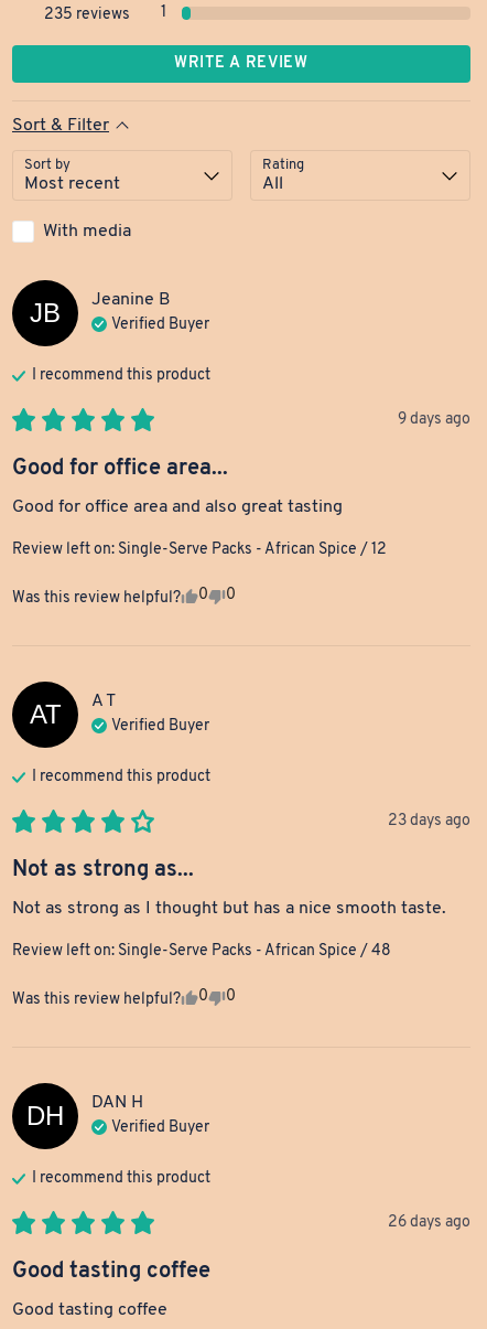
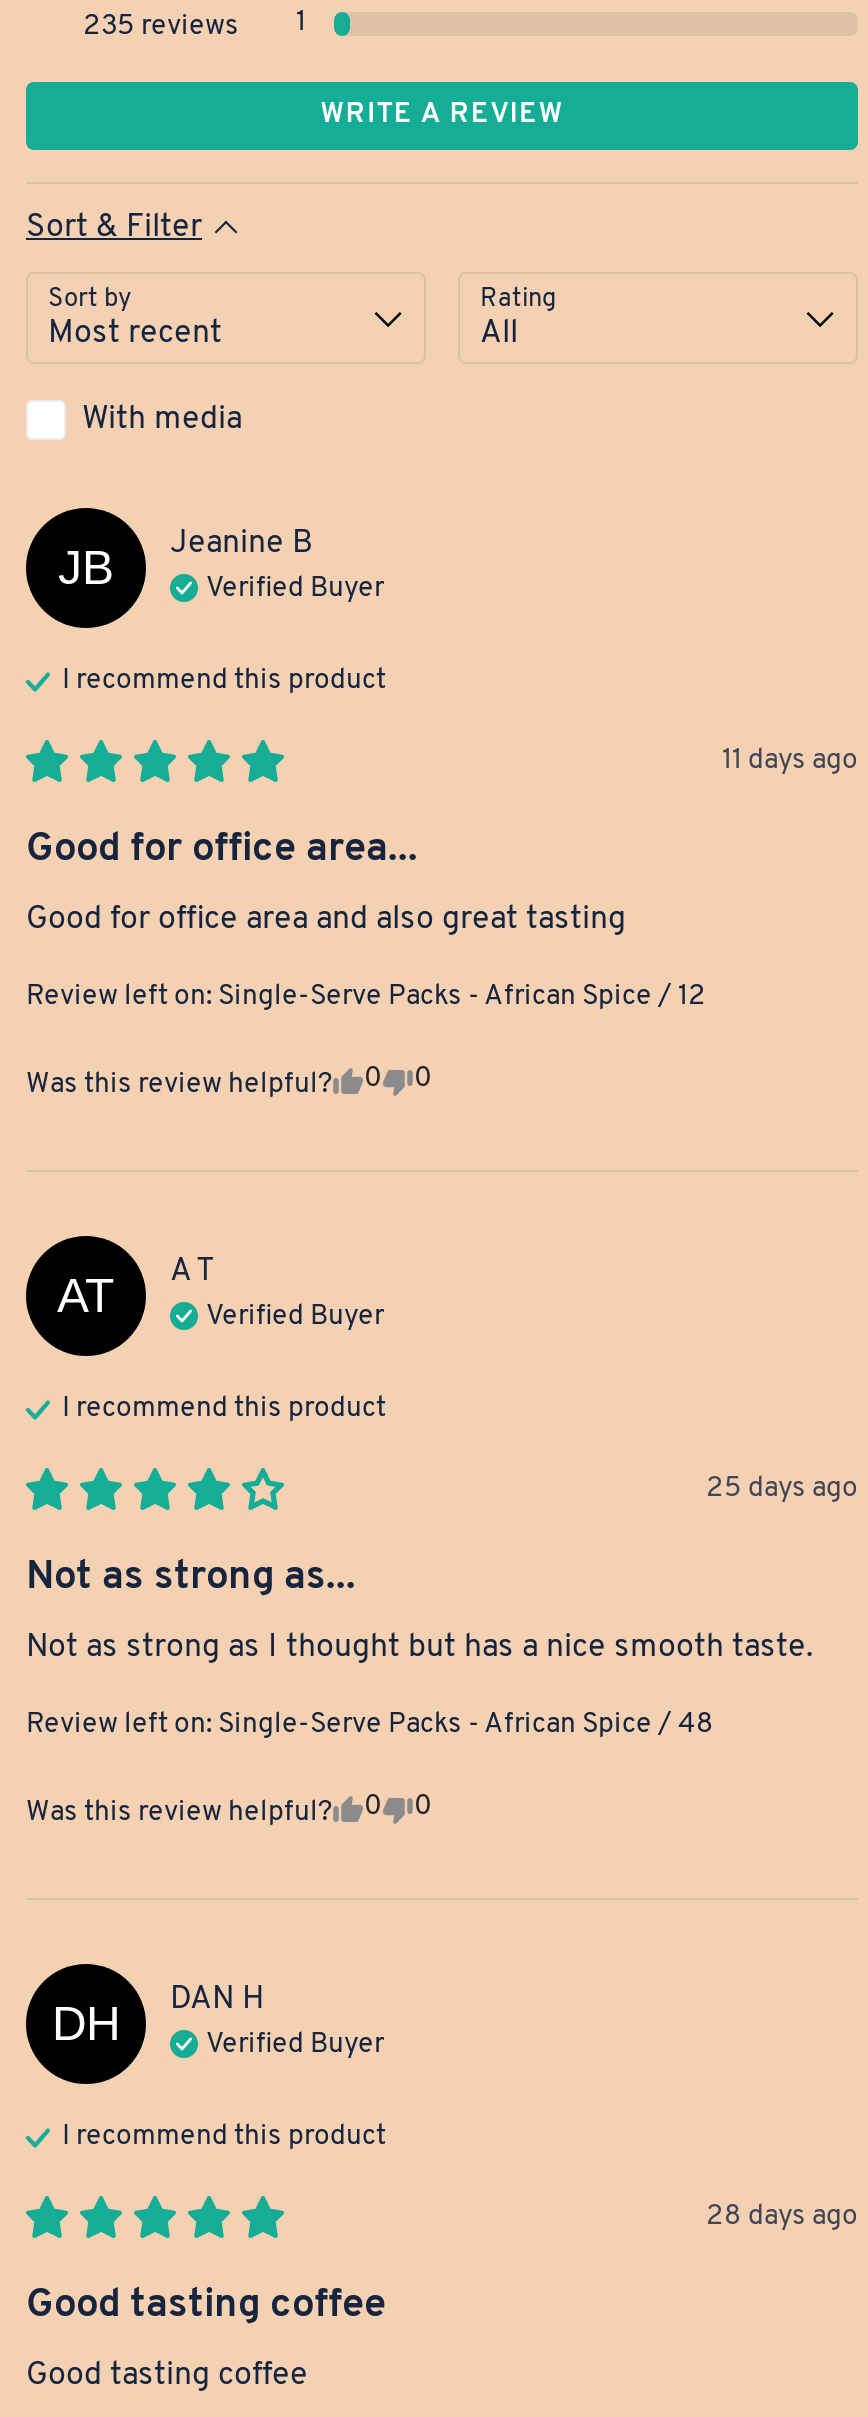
- 9 days ago
+ 11 days ago

- 23 days ago
+ 25 days ago

- 26 days ago
+ 28 days ago
